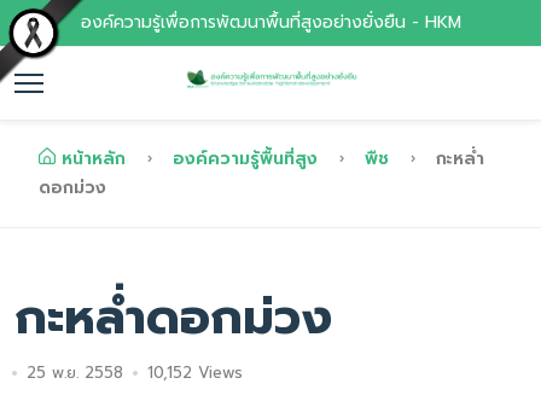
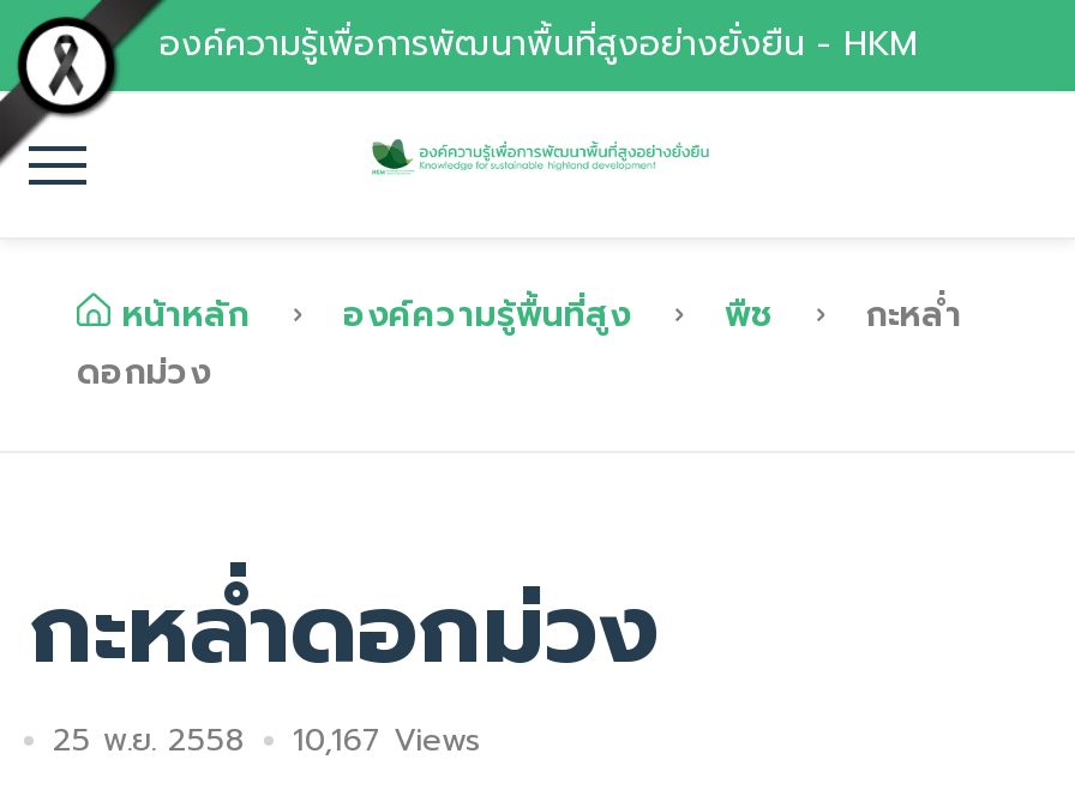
- 25 พ.ย. 2558 10,152 Views
+ 25 พ.ย. 2558 10,167 Views
